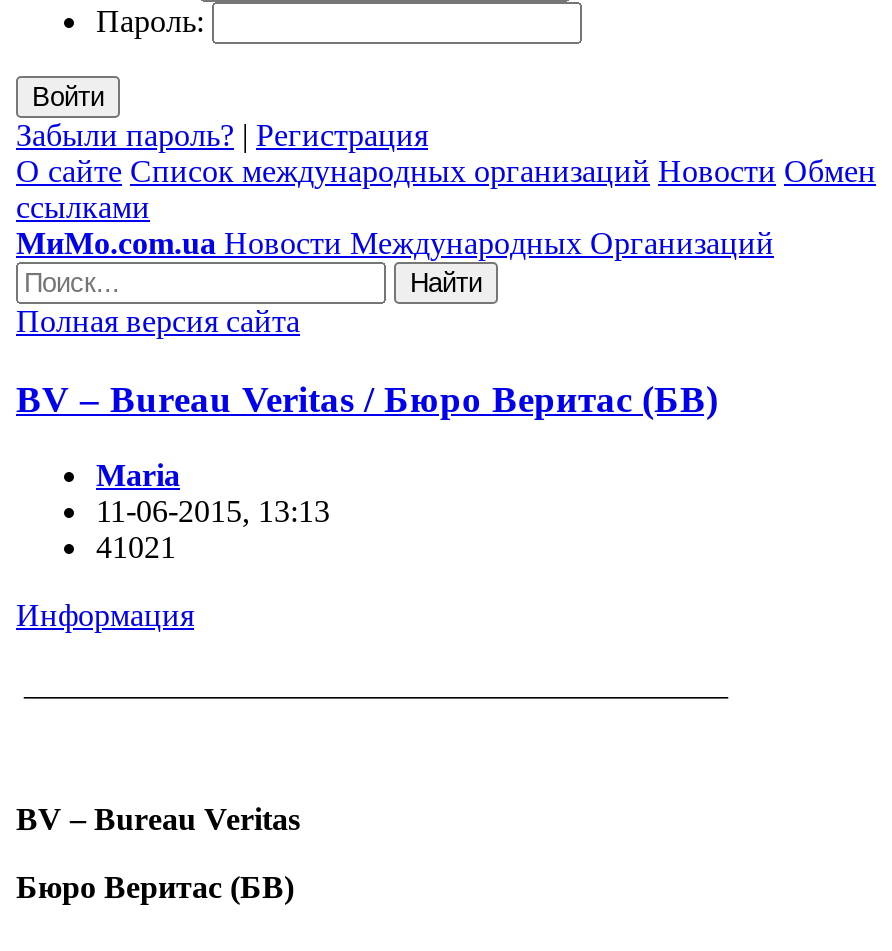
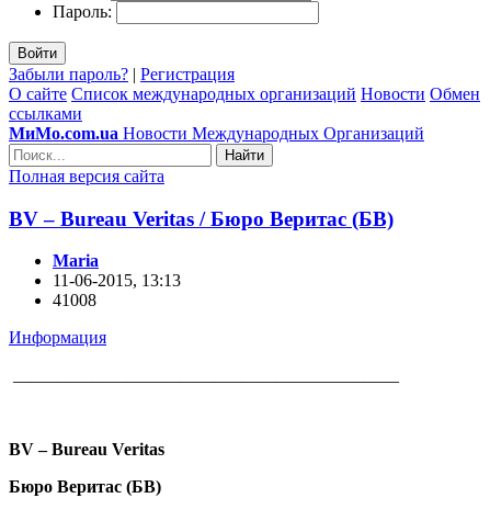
- 41021
+ 41008
